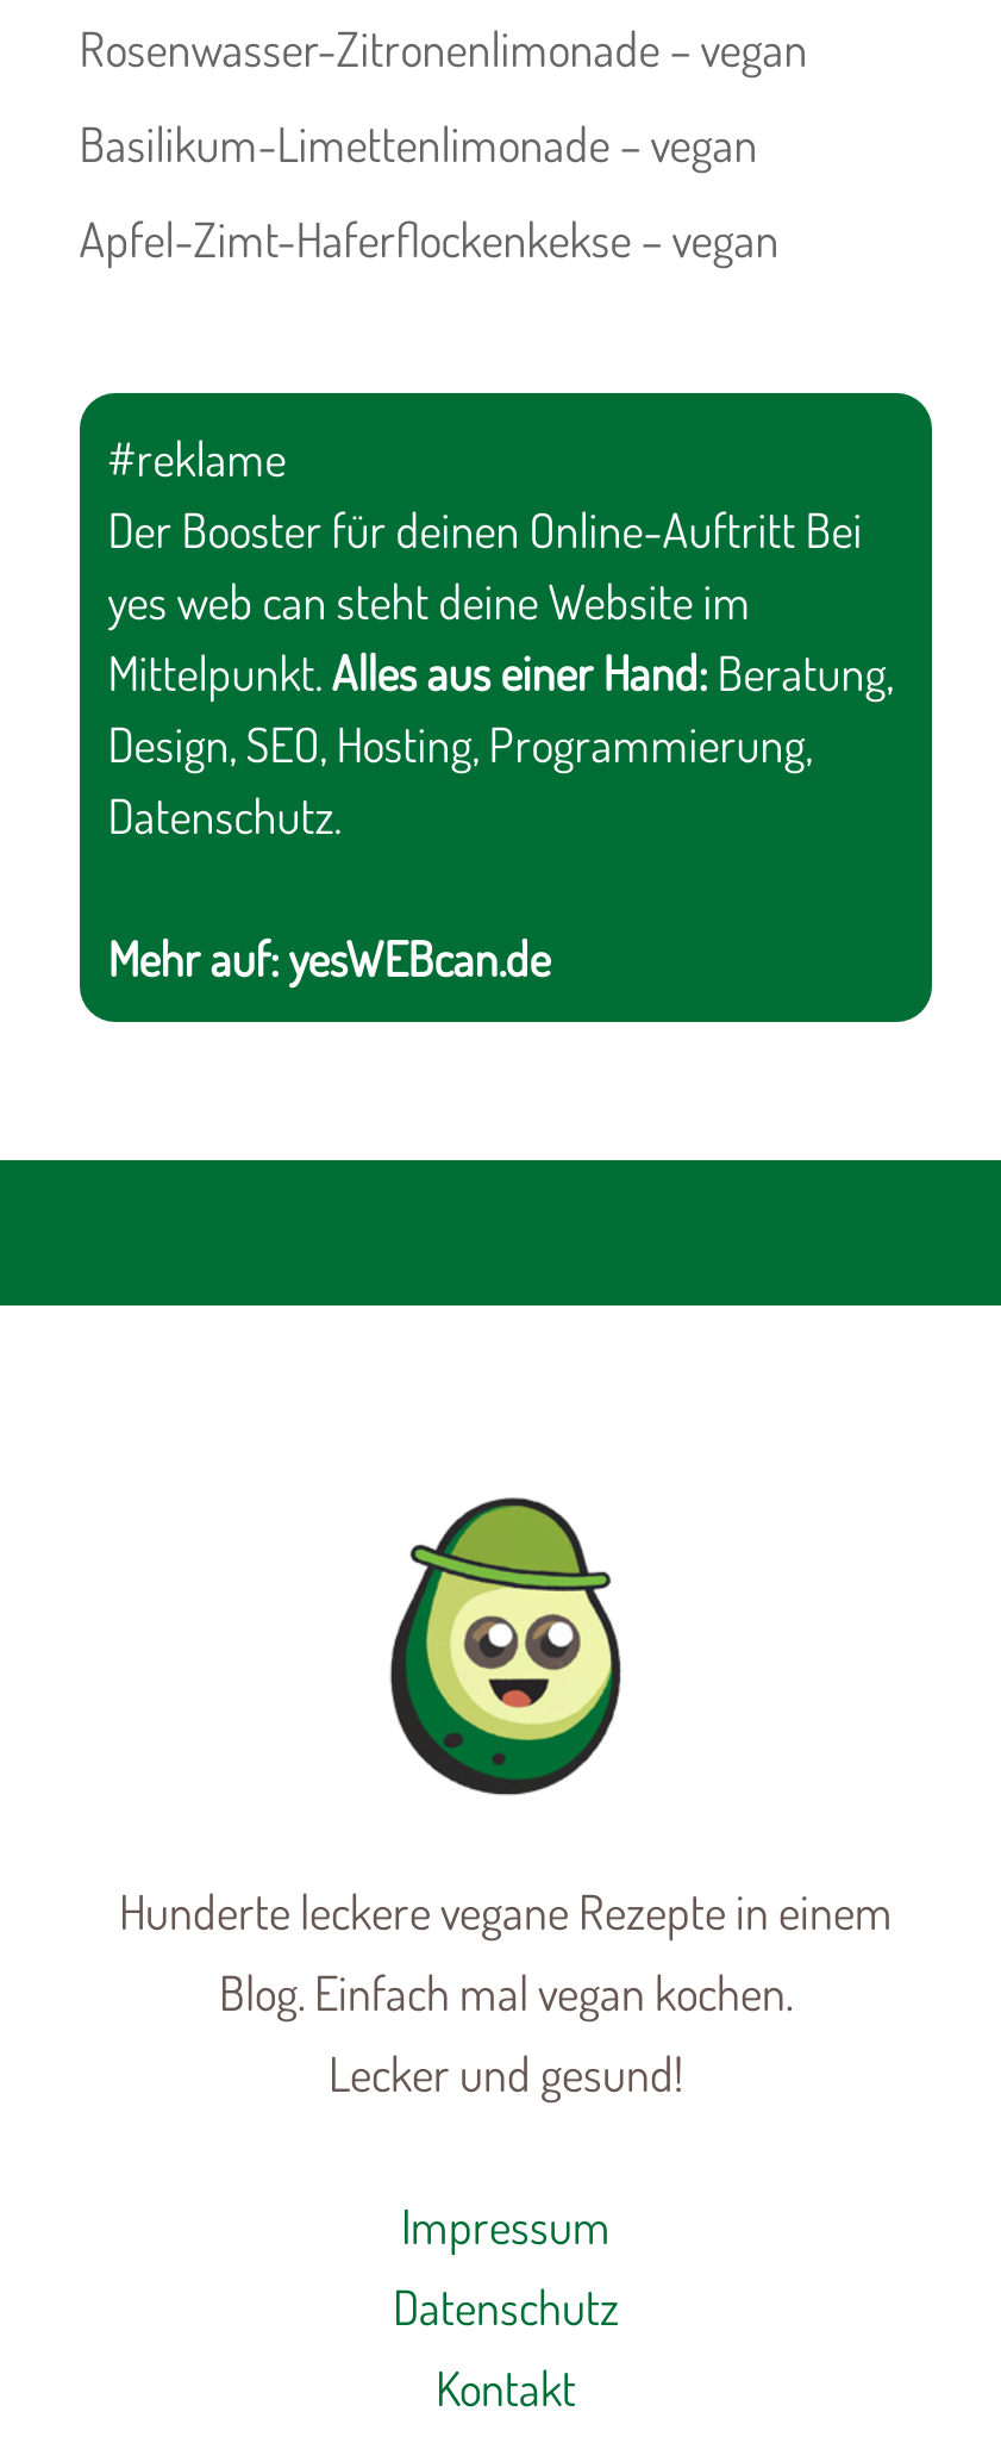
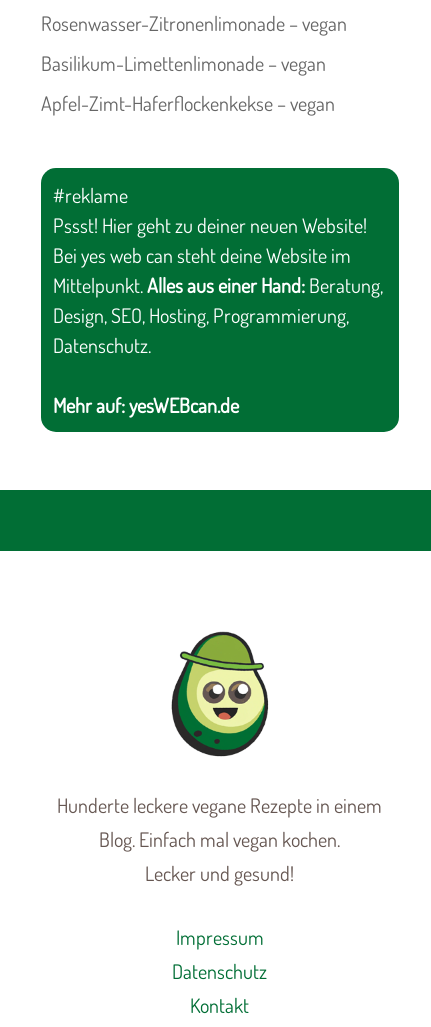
- Der Booster für deinen Online-Auftritt Bei
- yes web can steht deine Website im
+ Pssst! Hier geht zu deiner neuen Website!
+ Bei yes web can steht deine Website im
